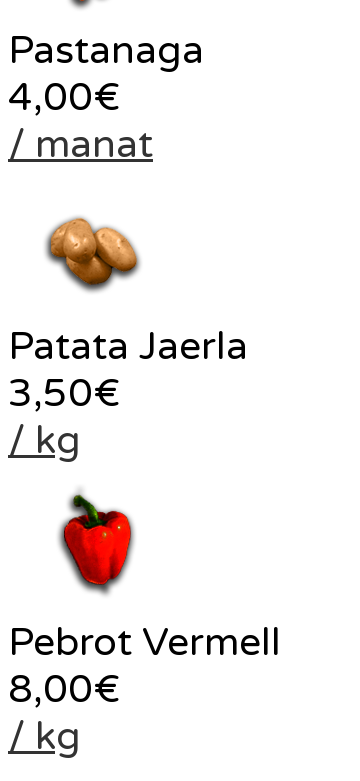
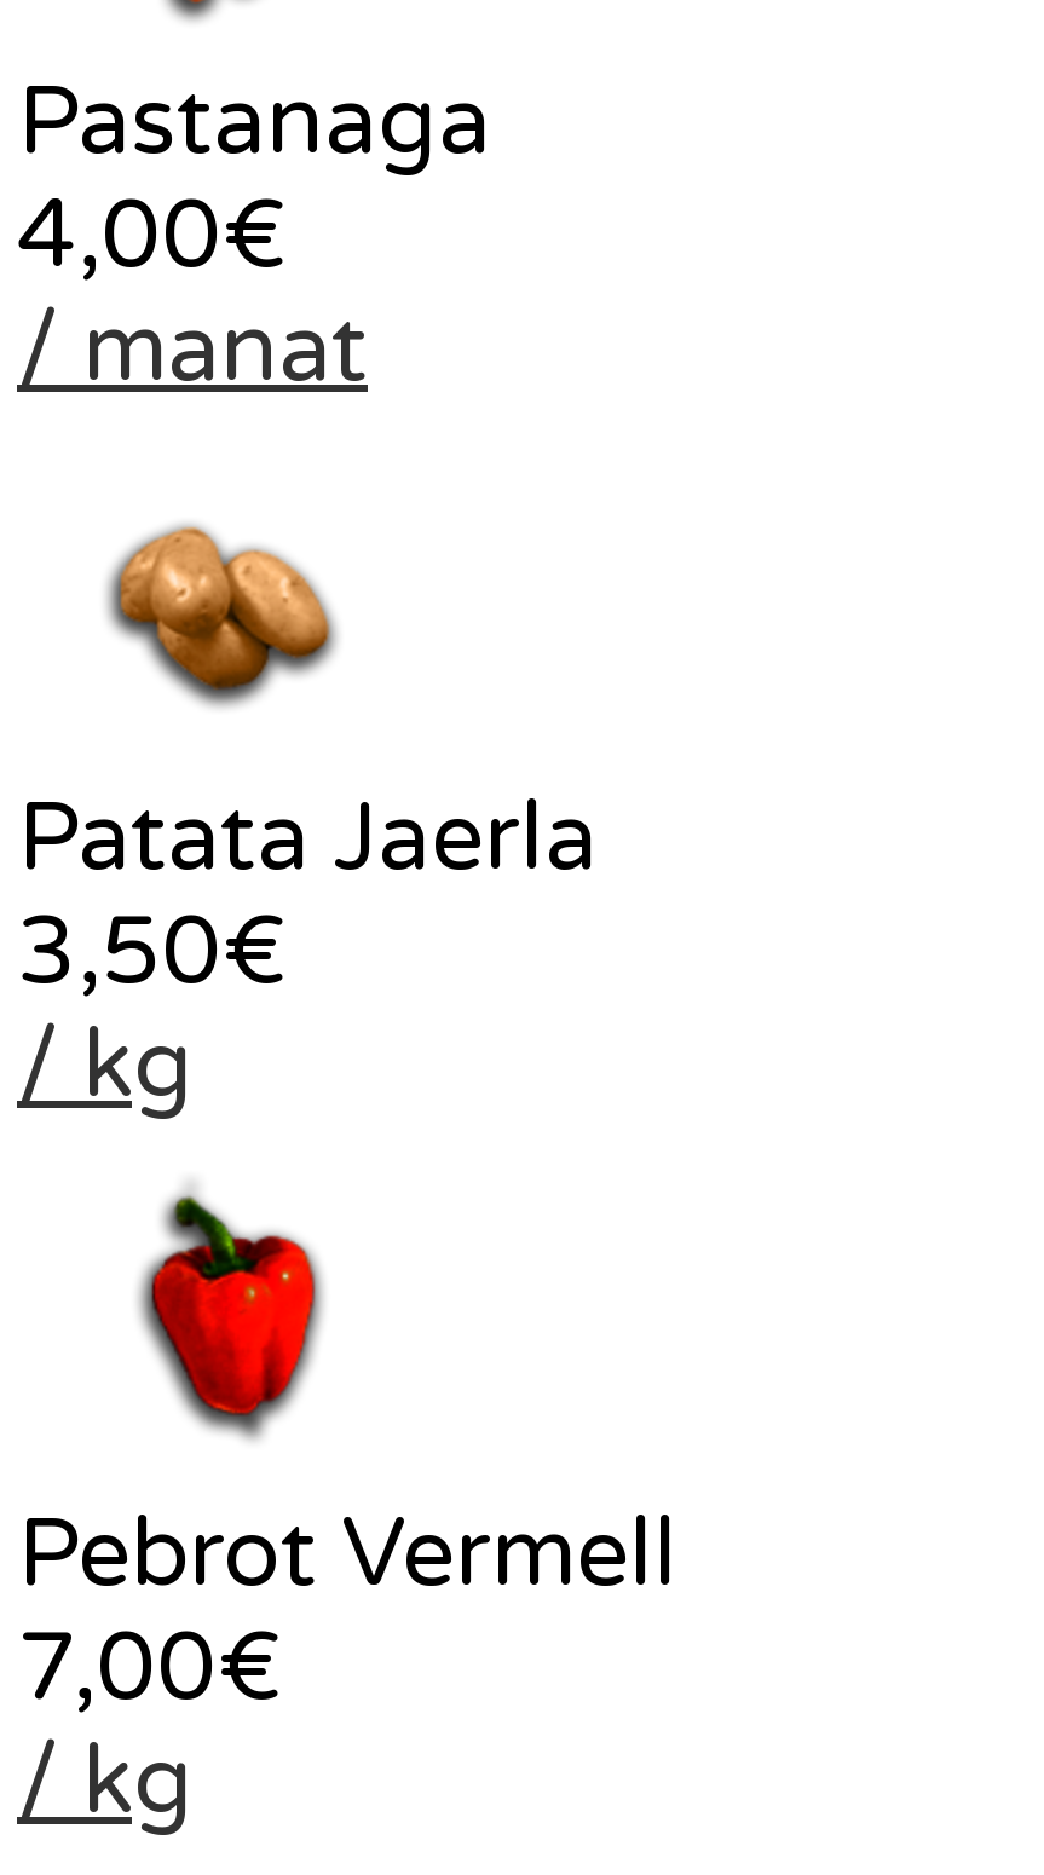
- 8,00€
+ 7,00€
